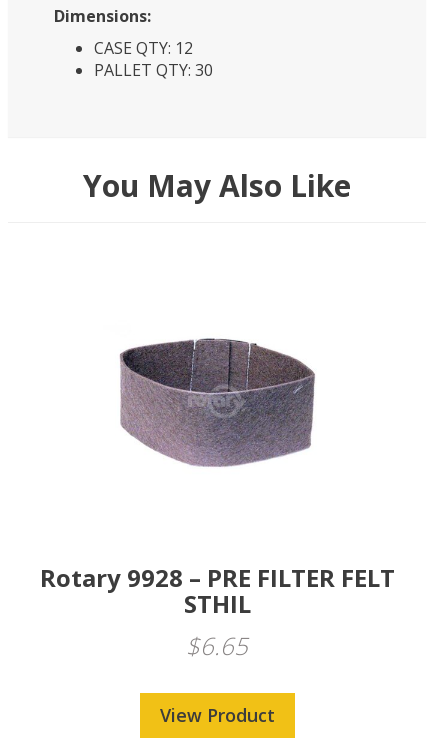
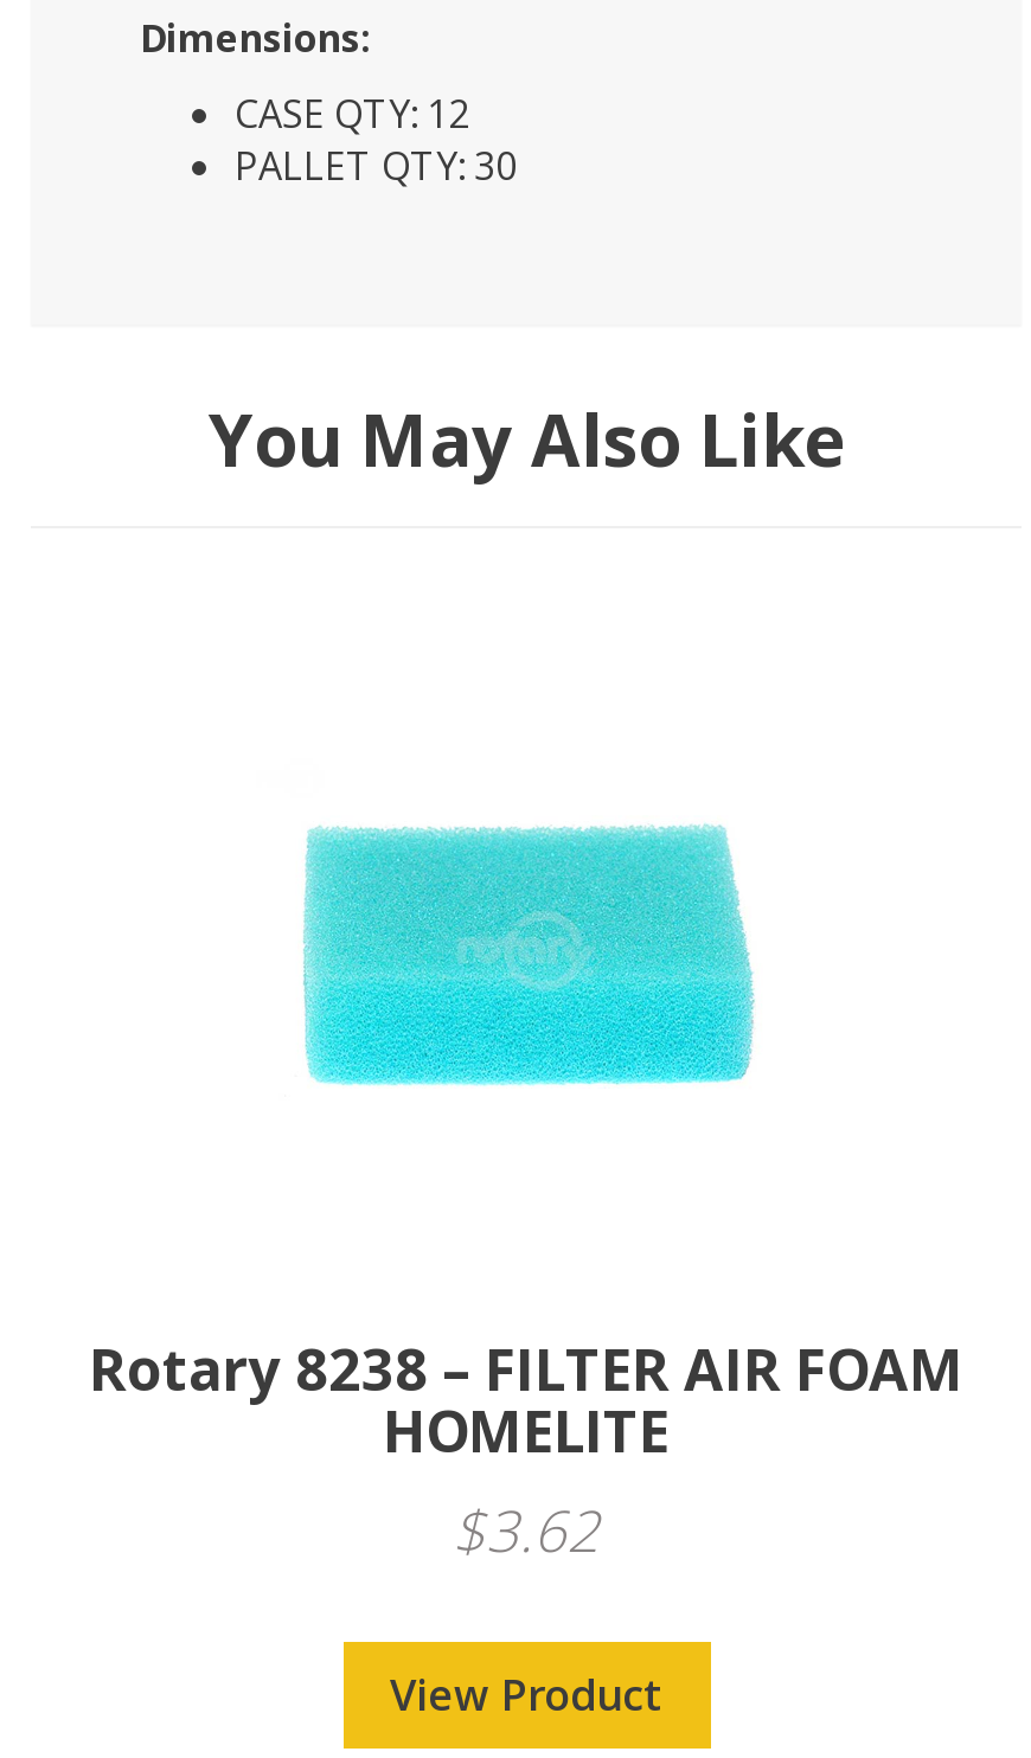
- [image]
+ [image]

- Rotary 9928 – PRE FILTER FELT
- STHIL
- $6.65
+ Rotary 8238 – FILTER AIR FOAM
+ HOMELITE
+ $3.62
